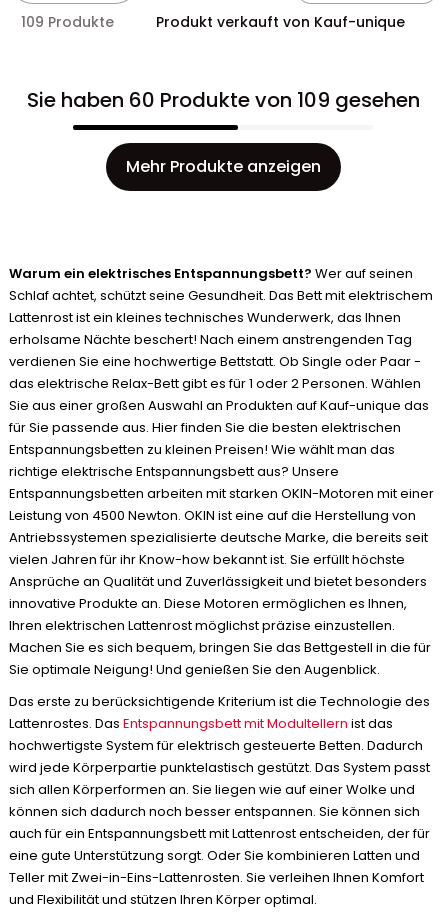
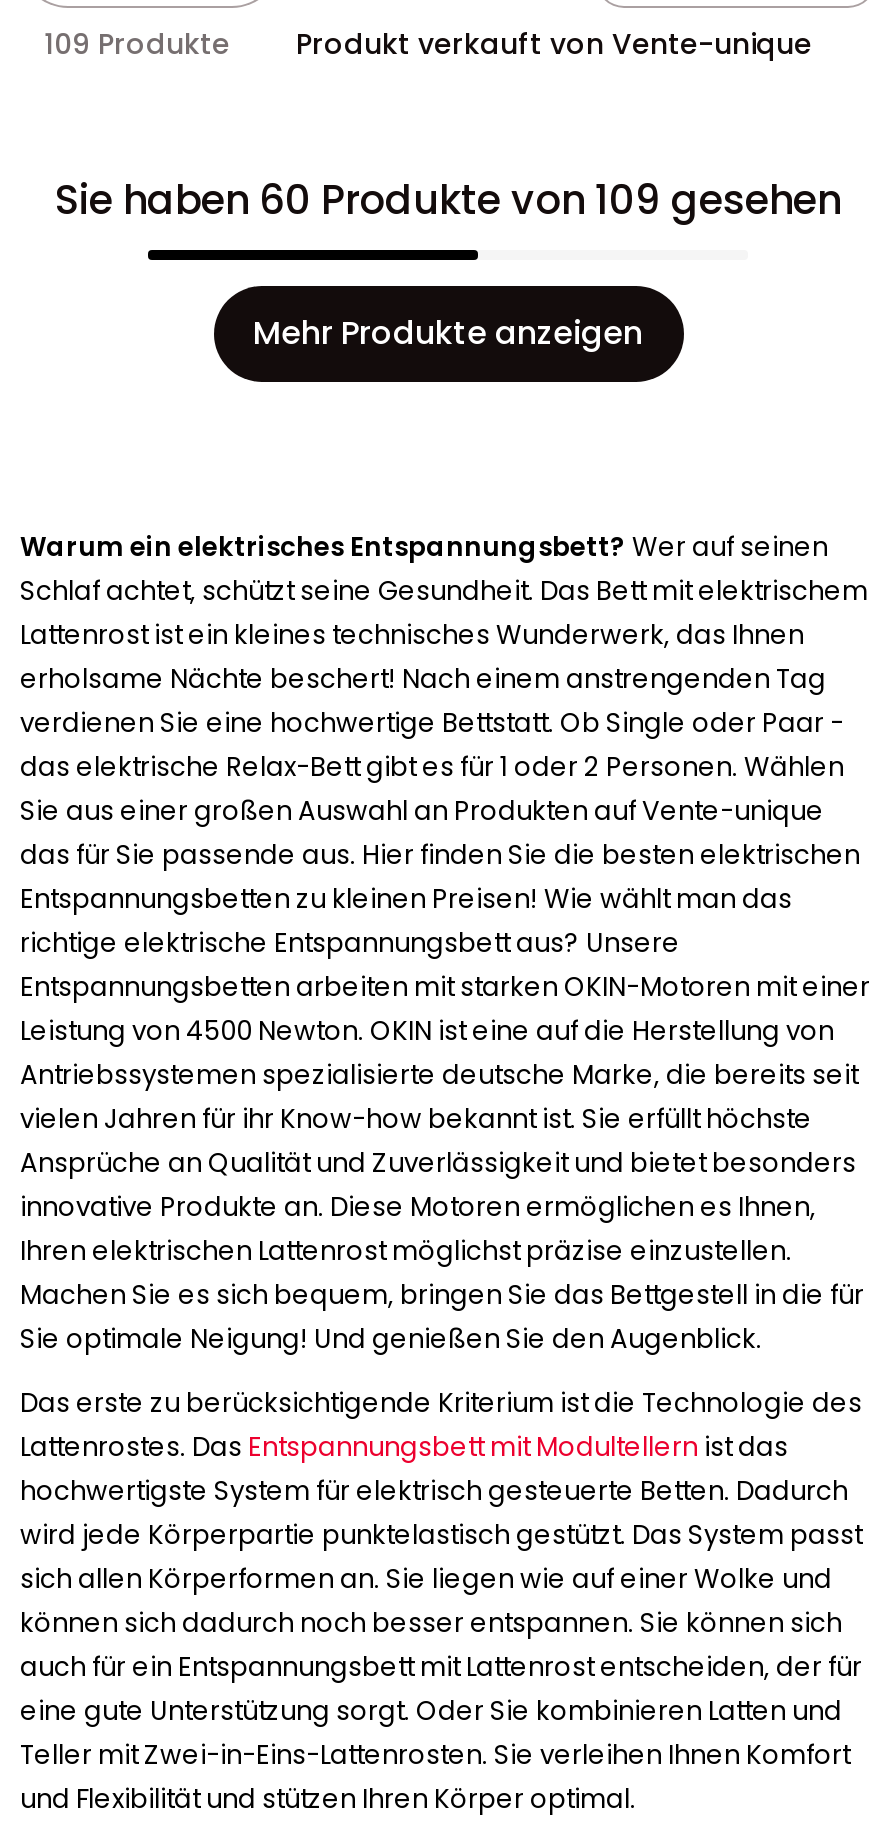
- Produkt verkauft von Kauf-unique
+ Produkt verkauft von Vente-unique

- Sie aus einer großen Auswahl an Produkten auf Kauf-unique das
- für Sie passende aus. Hier finden Sie die besten elektrischen
+ Sie aus einer großen Auswahl an Produkten auf Vente-unique
+ das für Sie passende aus. Hier finden Sie die besten elektrischen
